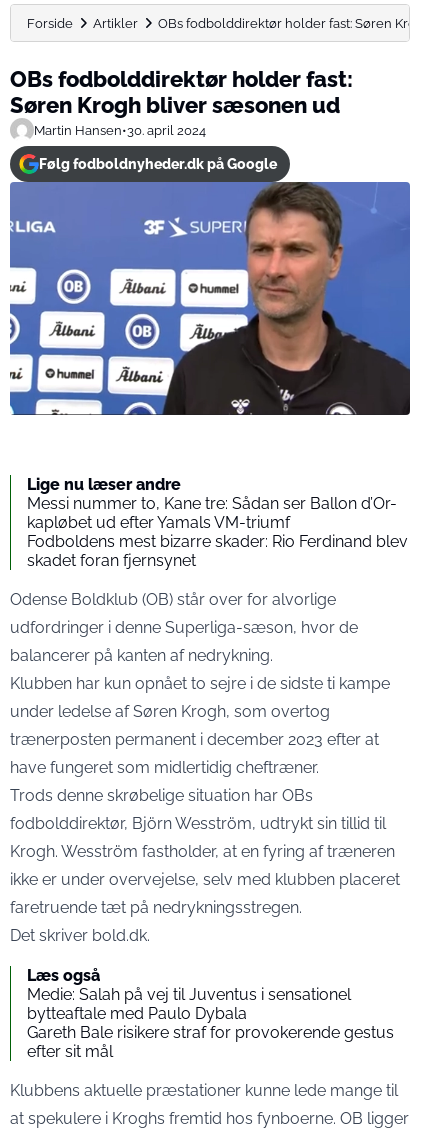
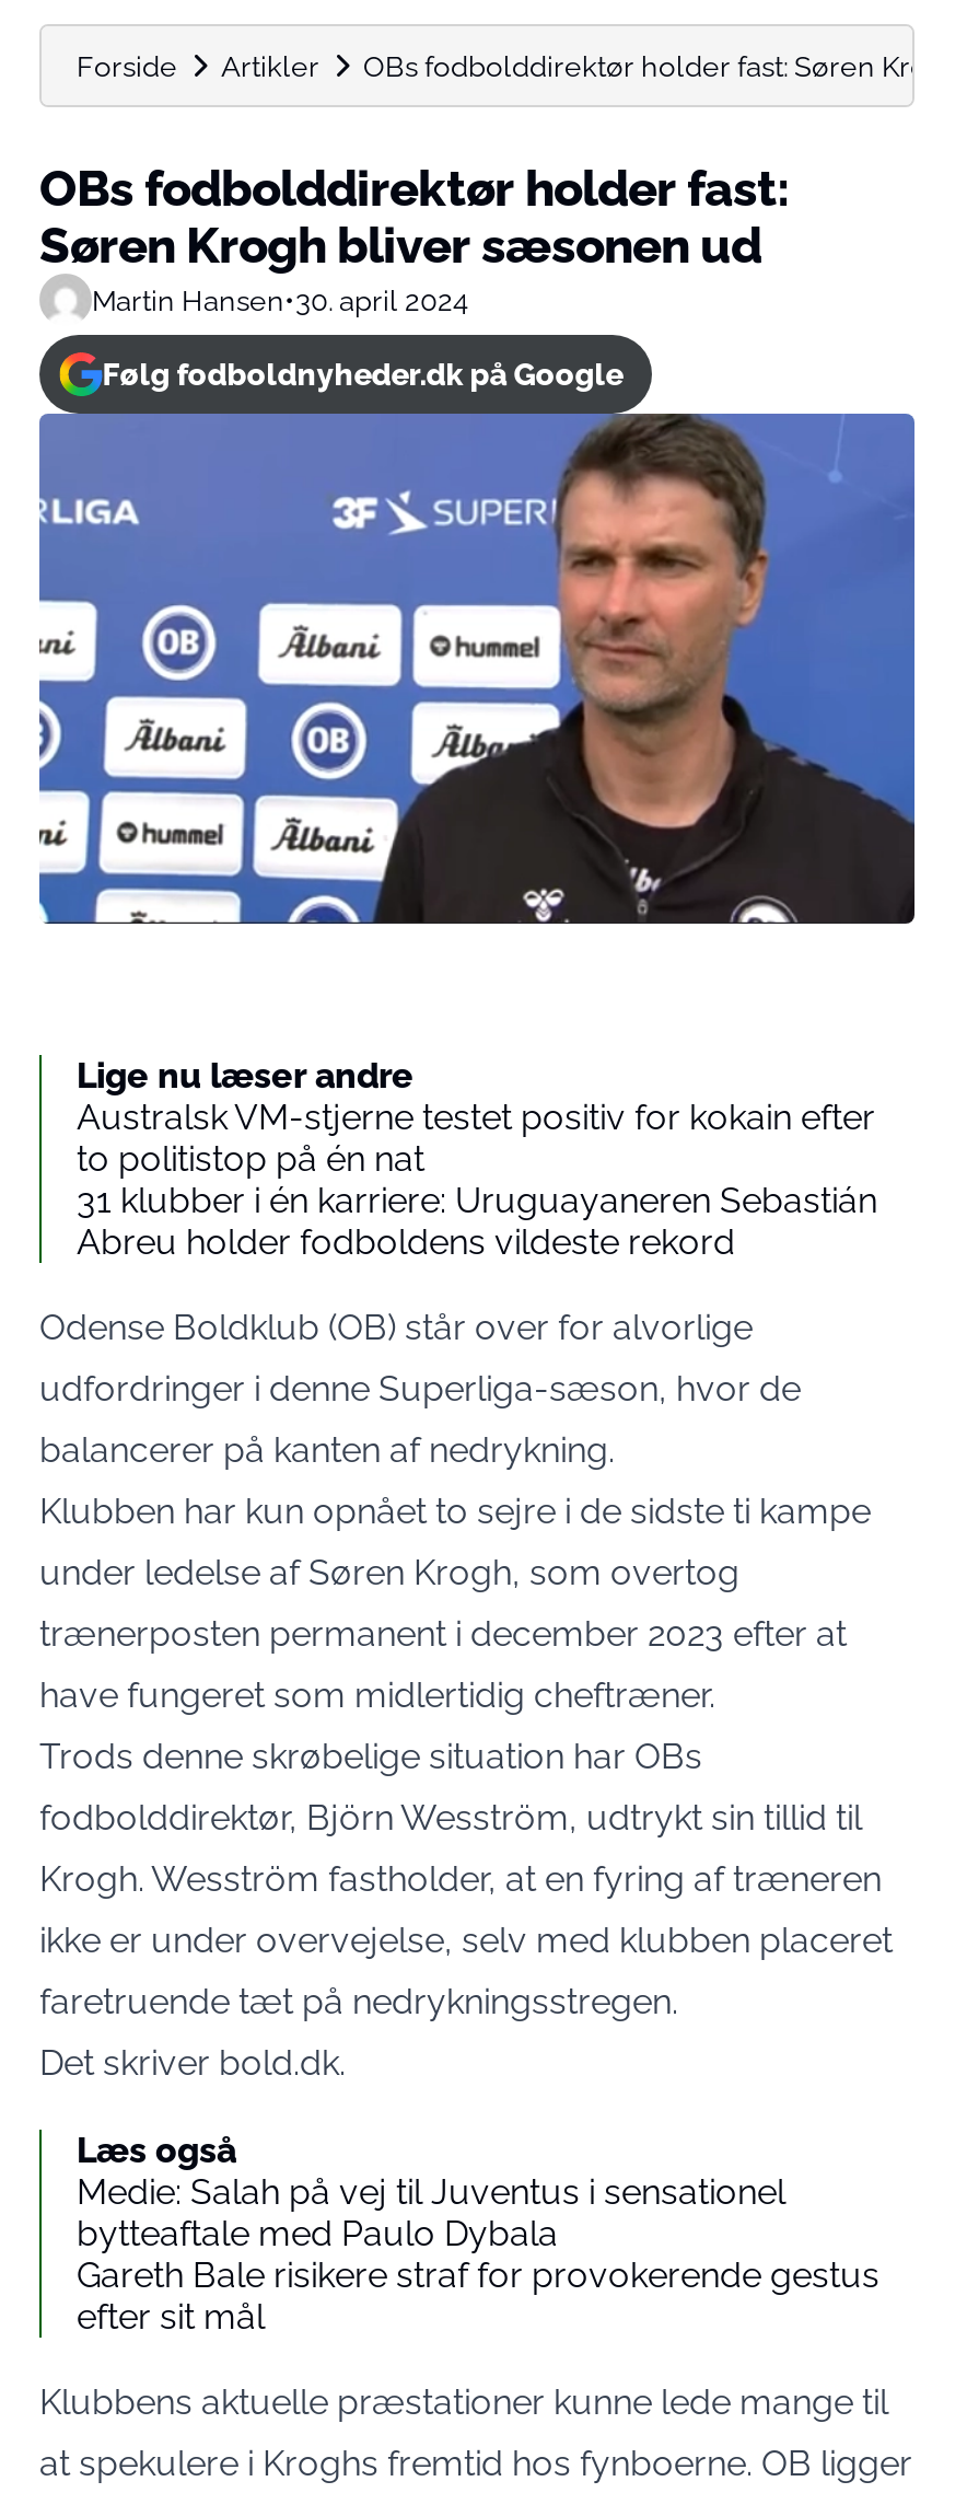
- Messi nummer to, Kane tre: Sådan ser Ballon d’Or-
- kapløbet ud efter Yamals VM-triumf
- Fodboldens mest bizarre skader: Rio Ferdinand blev
- skadet foran fjernsynet
+ Australsk VM-stjerne testet positiv for kokain efter
+ to politistop på én nat
+ 31 klubber i én karriere: Uruguayaneren Sebastián
+ Abreu holder fodboldens vildeste rekord
